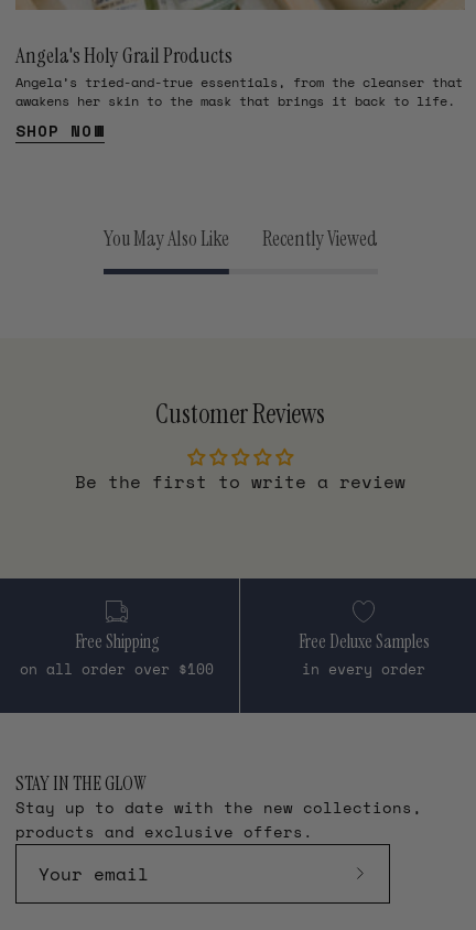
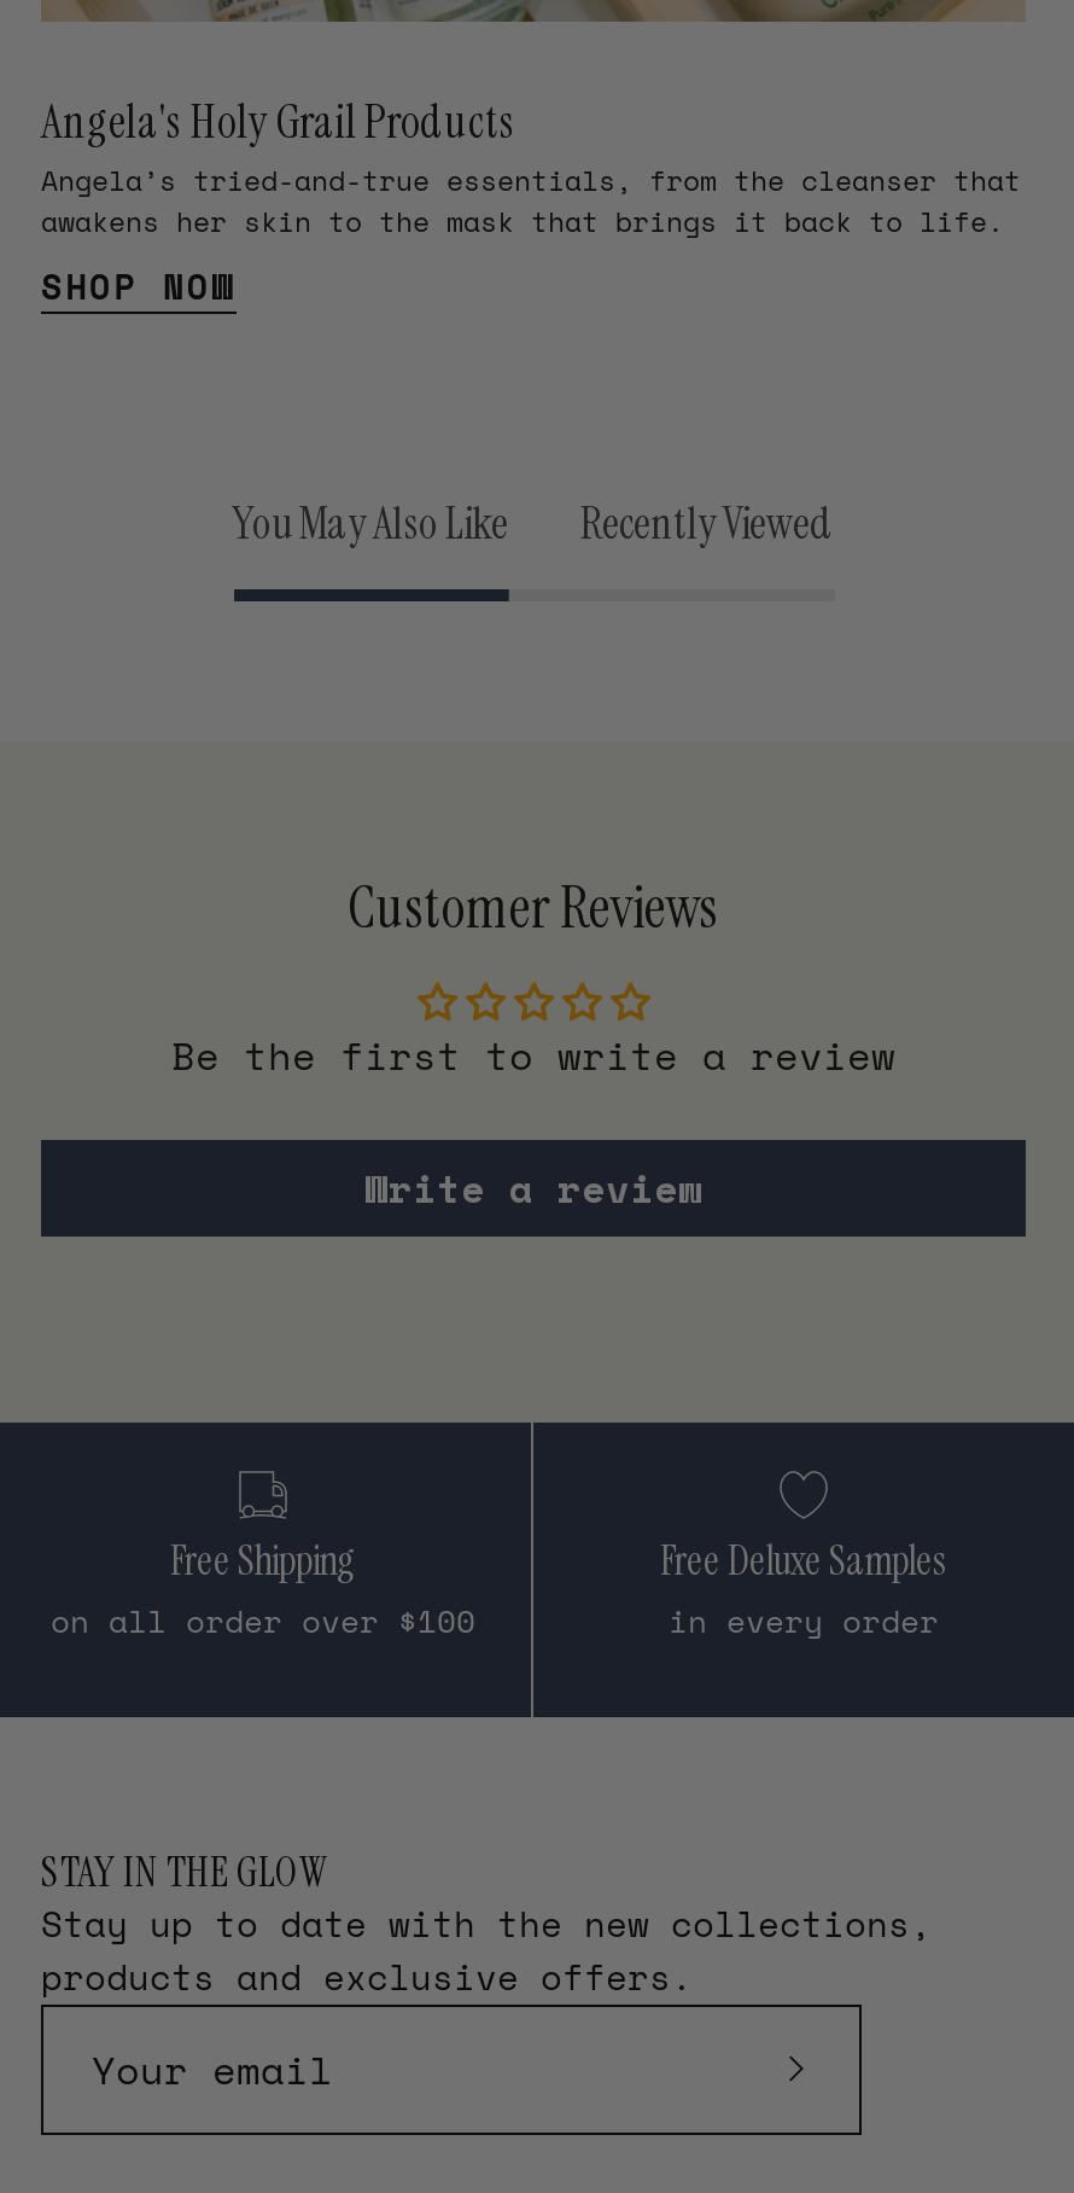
+ Write a review
